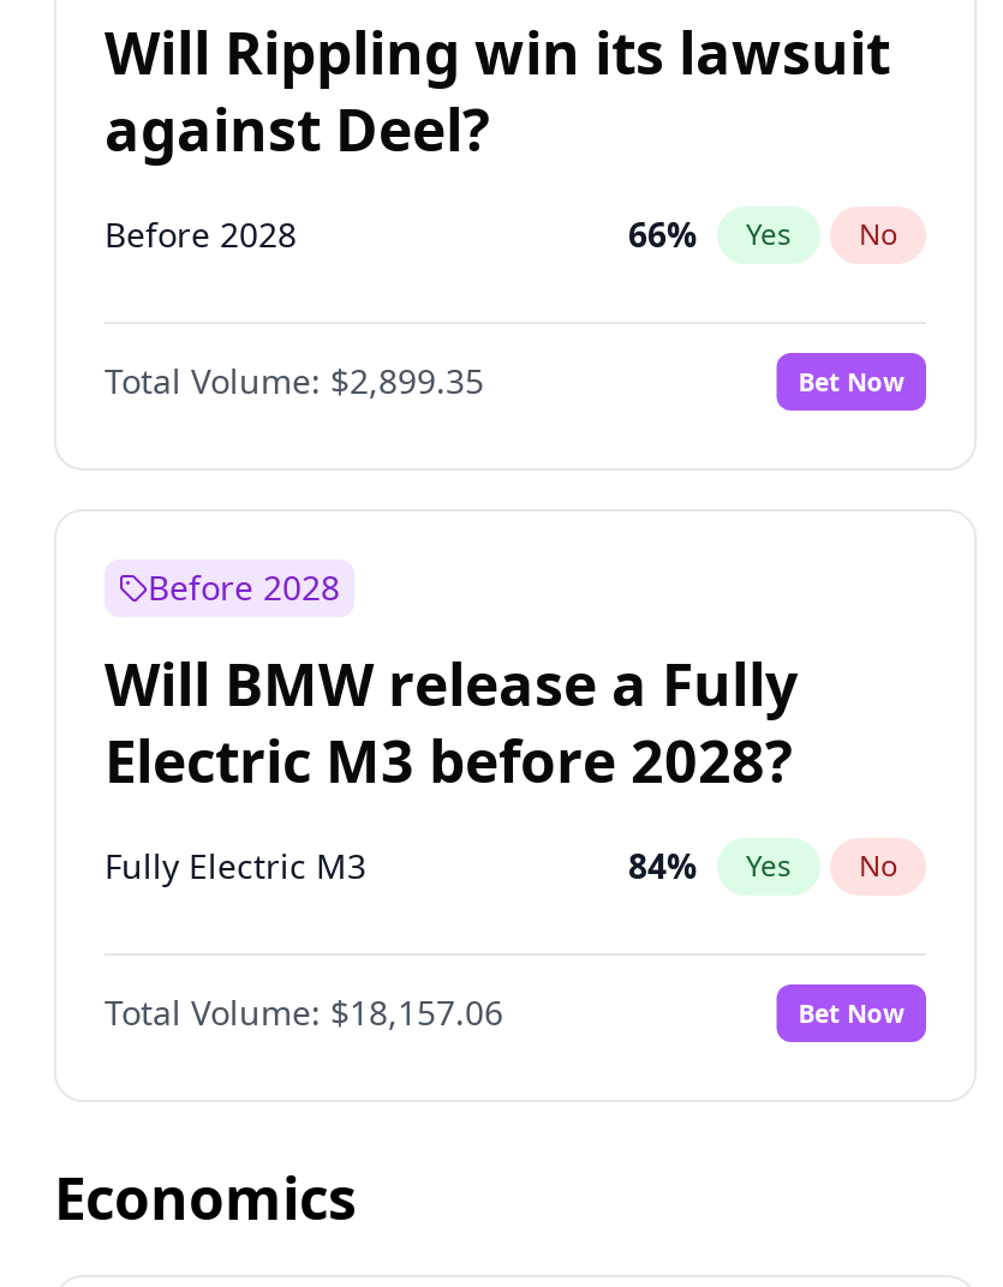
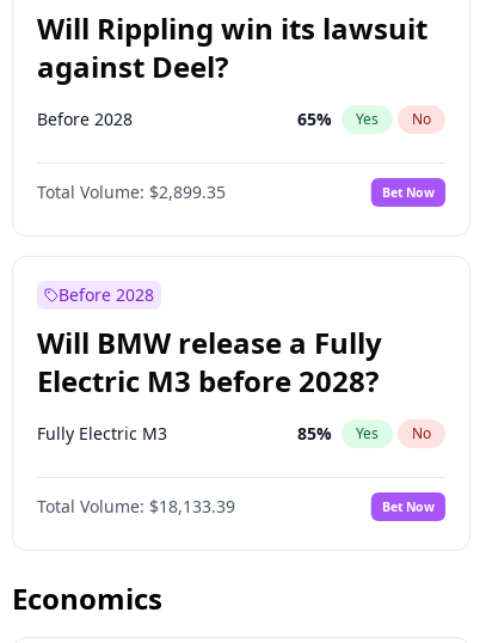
- 66% Yes No
+ 65% Yes No

- 84% Yes No
+ 85% Yes No

- Total Volume: $18,157.06
+ Total Volume: $18,133.39
